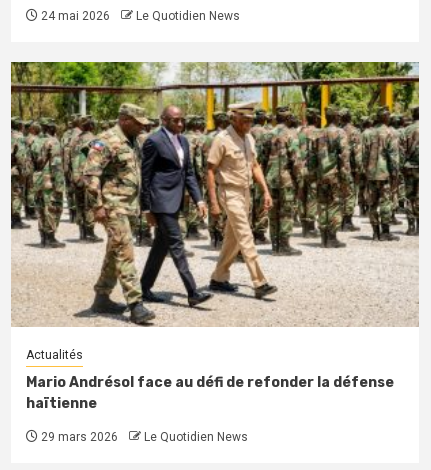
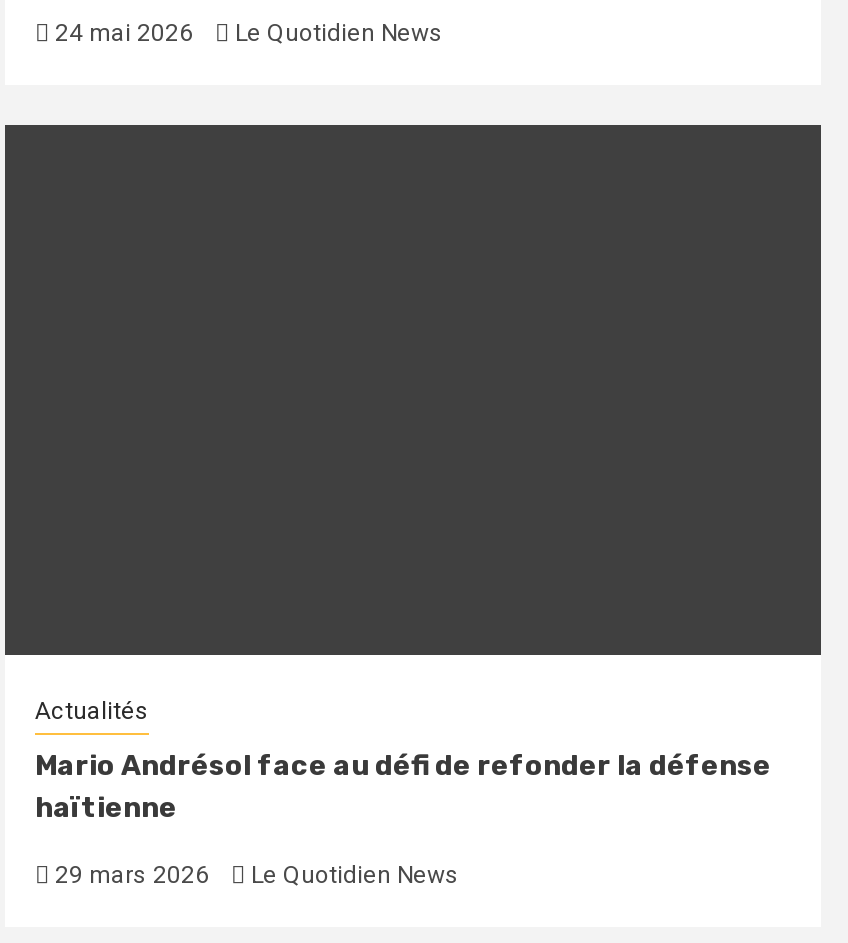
- [image]
